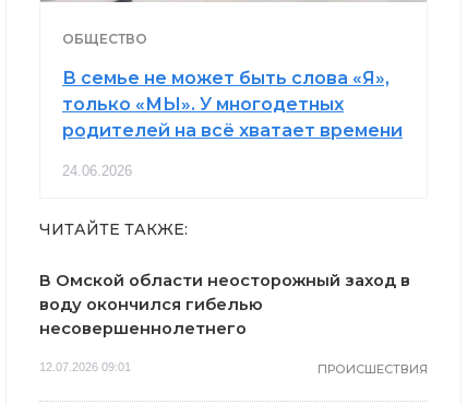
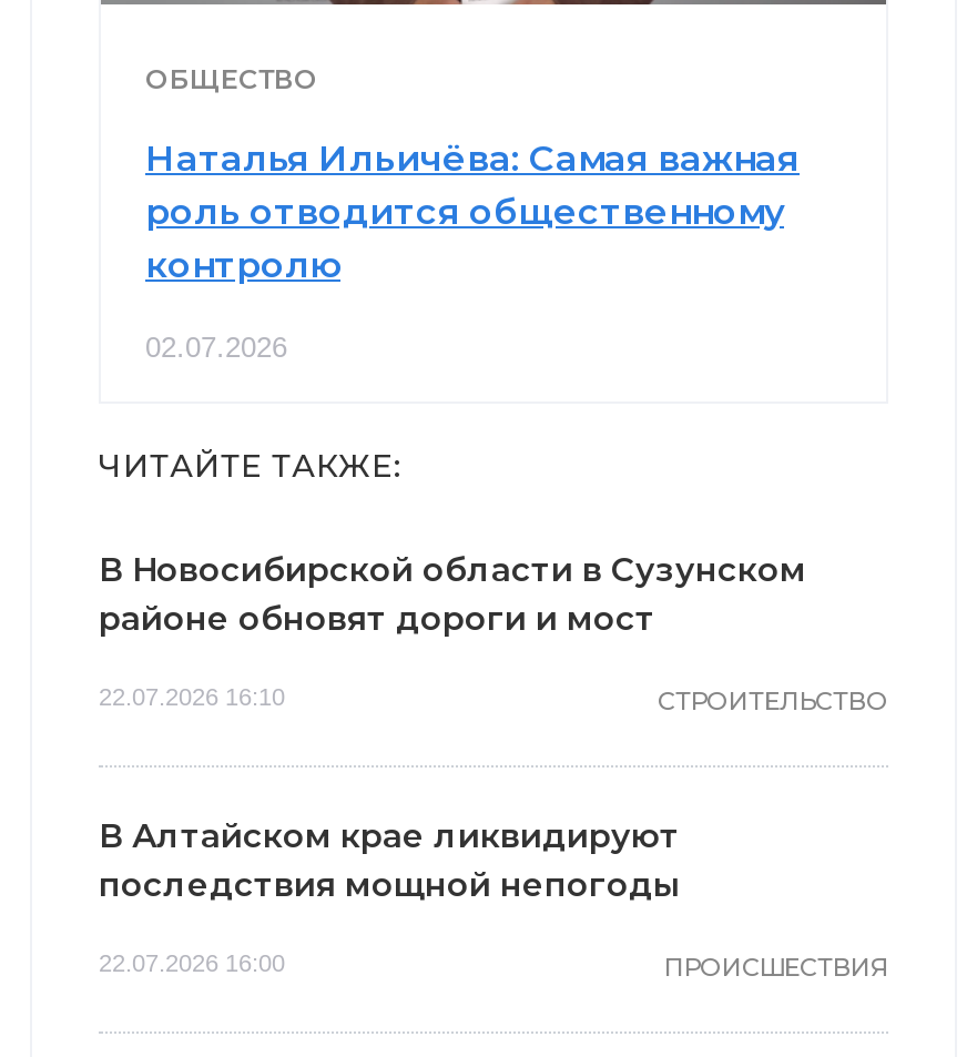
- В семье не может быть слова «Я»,
- только «МЫ». У многодетных
- родителей на всё хватает времени
+ Наталья Ильичёва: Самая важная
+ роль отводится общественному
+ контролю

- 24.06.2026
+ 02.07.2026

- В Омской области неосторожный заход в
- воду окончился гибелью
- несовершеннолетнего
- 12.07.2026 09:01
+ В Новосибирской области в Сузунском
+ районе обновят дороги и мост
+ 22.07.2026 16:10
+ СТРОИТЕЛЬСТВО
+ В Алтайском крае ликвидируют
+ последствия мощной непогоды
+ 22.07.2026 16:00
